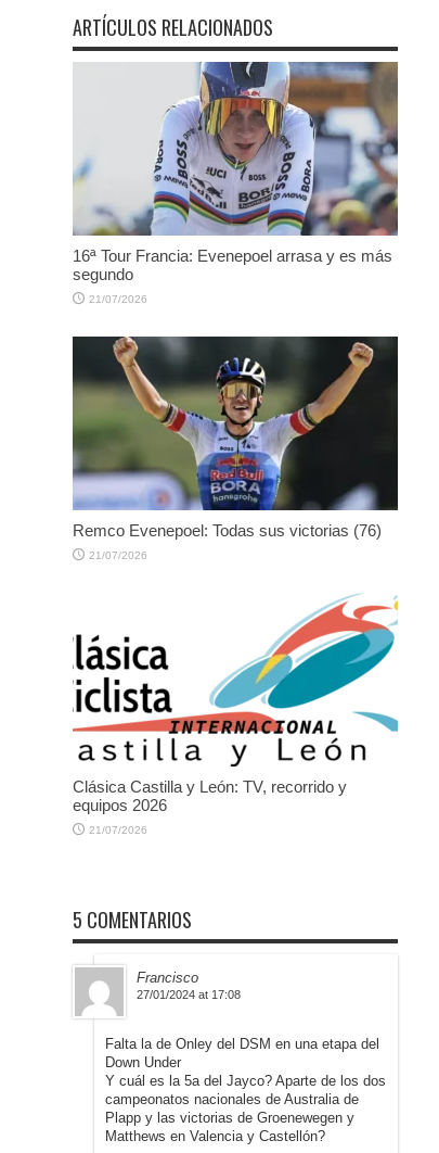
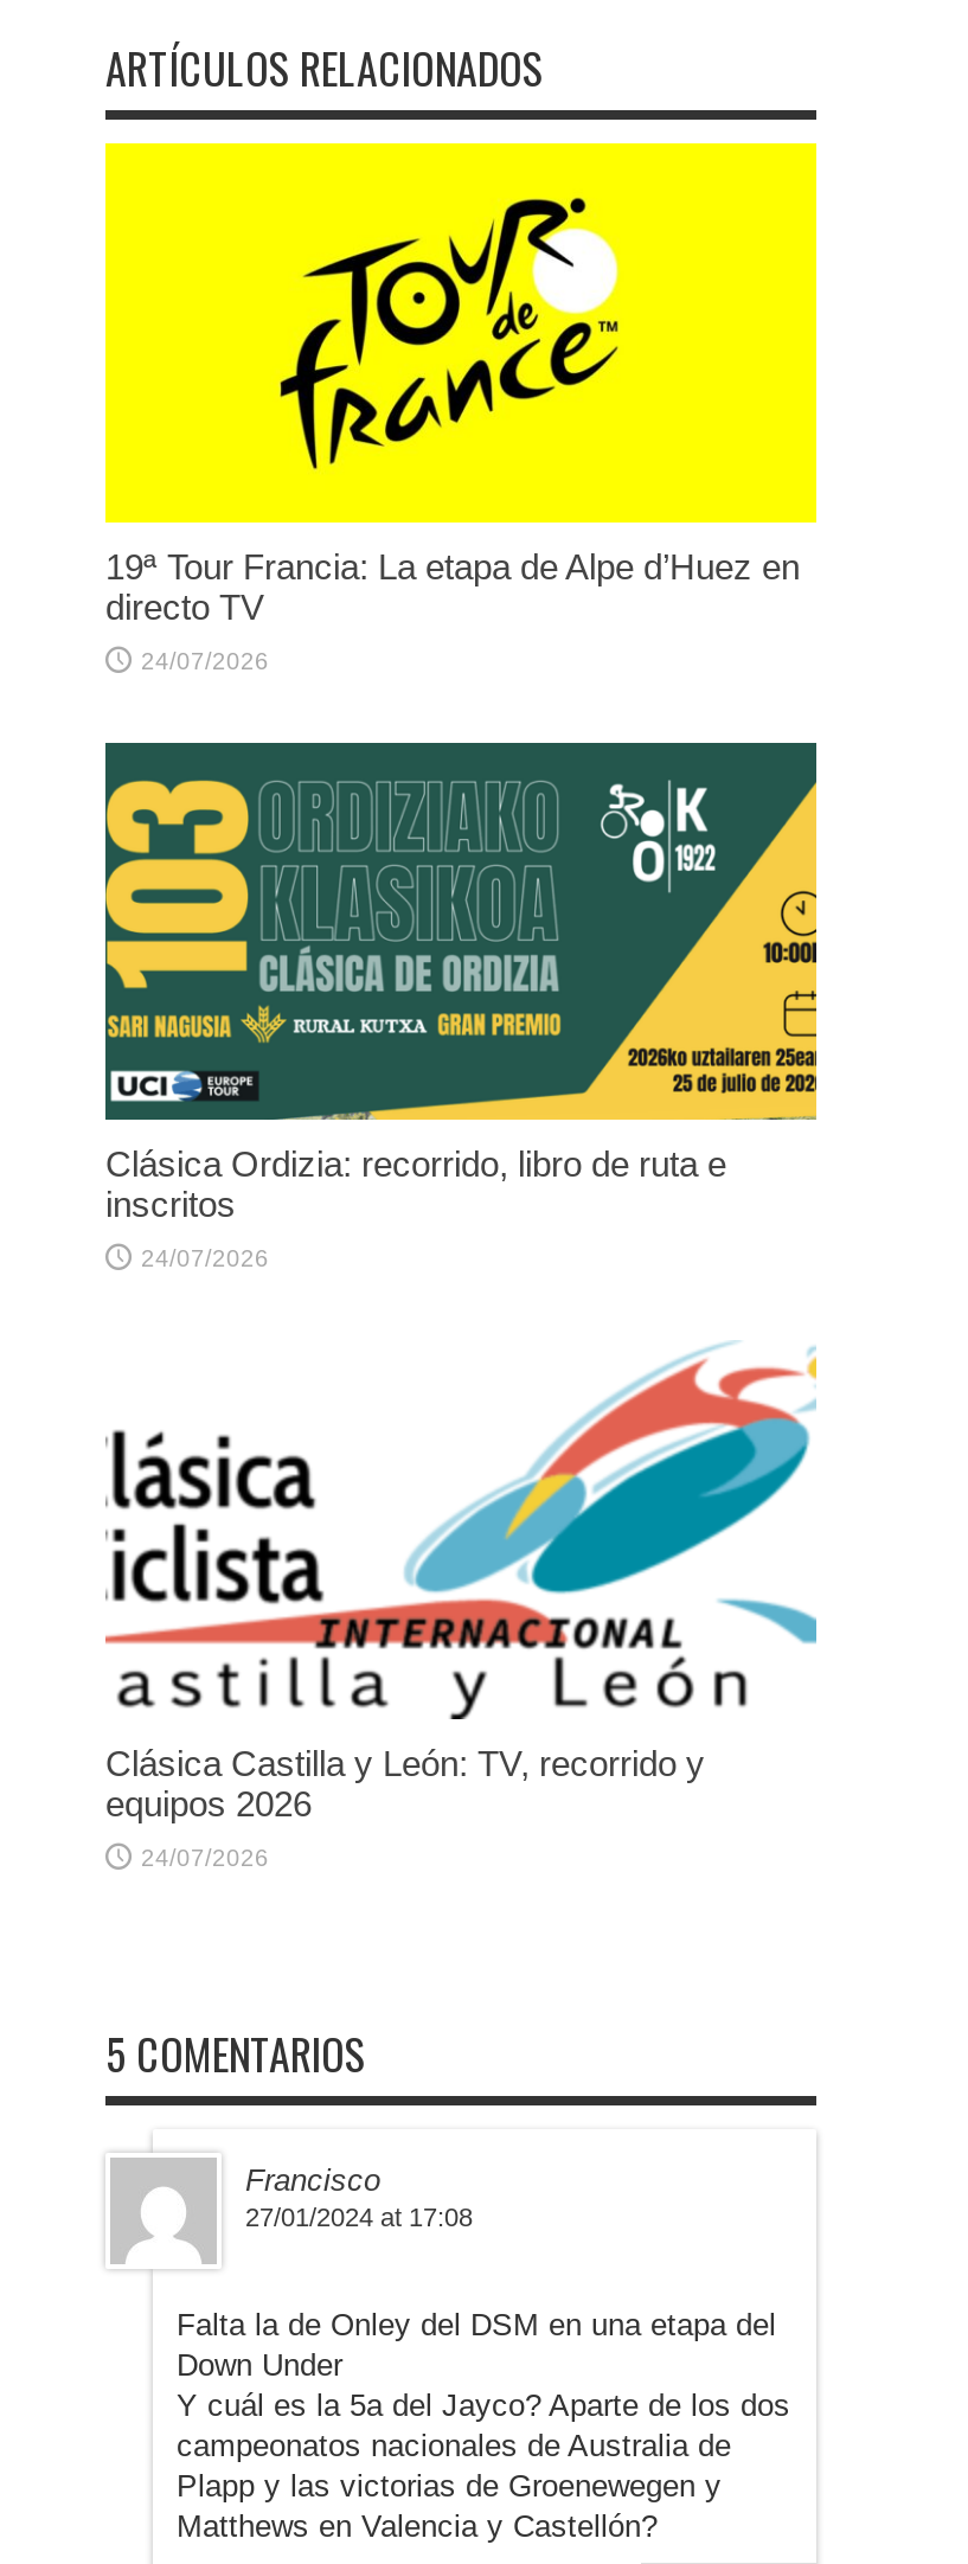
- [image]
- 16ª Tour Francia: Evenepoel arrasa y es más
- segundo
+ [image]
+ 19ª Tour Francia: La etapa de Alpe d’Huez en
+ directo TV

- 21/07/2026
+ 24/07/2026

- [image]
- Remco Evenepoel: Todas sus victorias (76)
+ [image]
+ Clásica Ordizia: recorrido, libro de ruta e
+ inscritos

- 21/07/2026
+ 24/07/2026

- 21/07/2026
+ 24/07/2026
